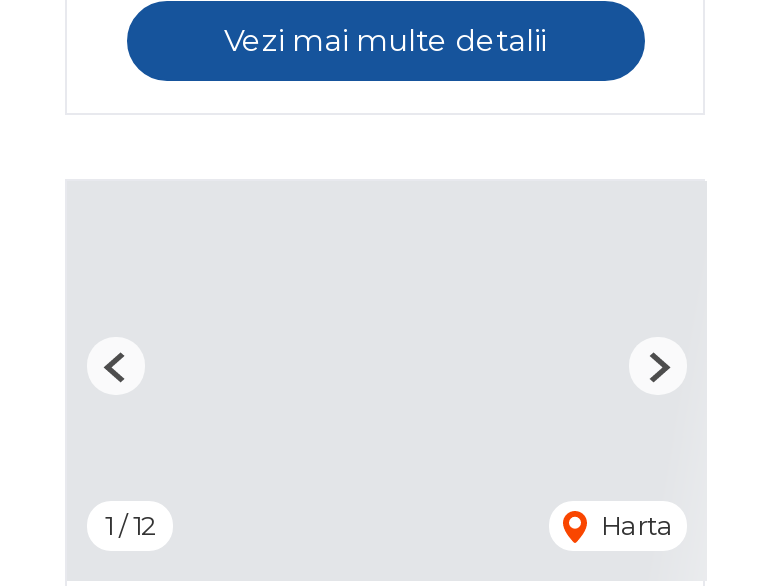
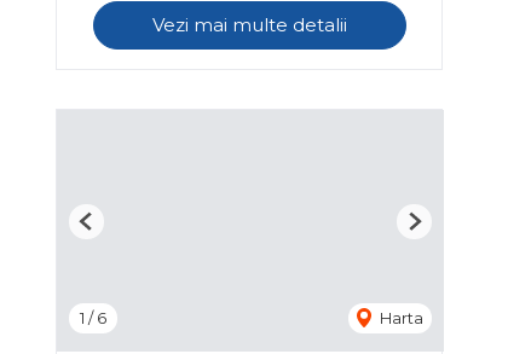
- 1 /12
+ 1 /6
